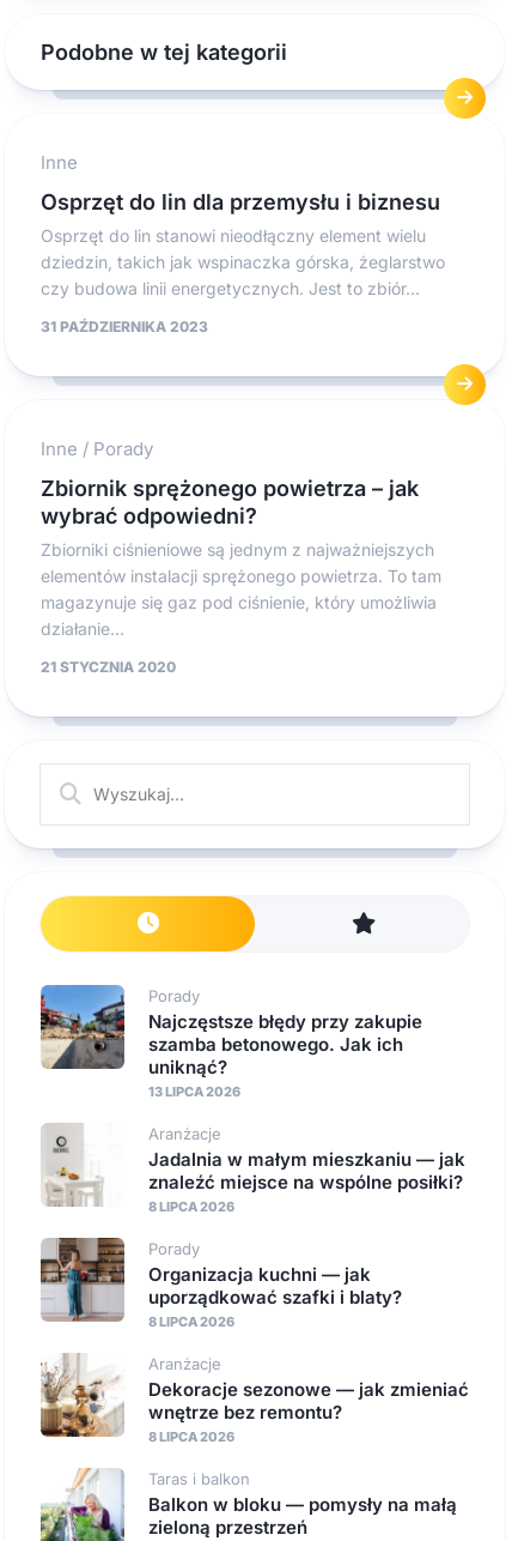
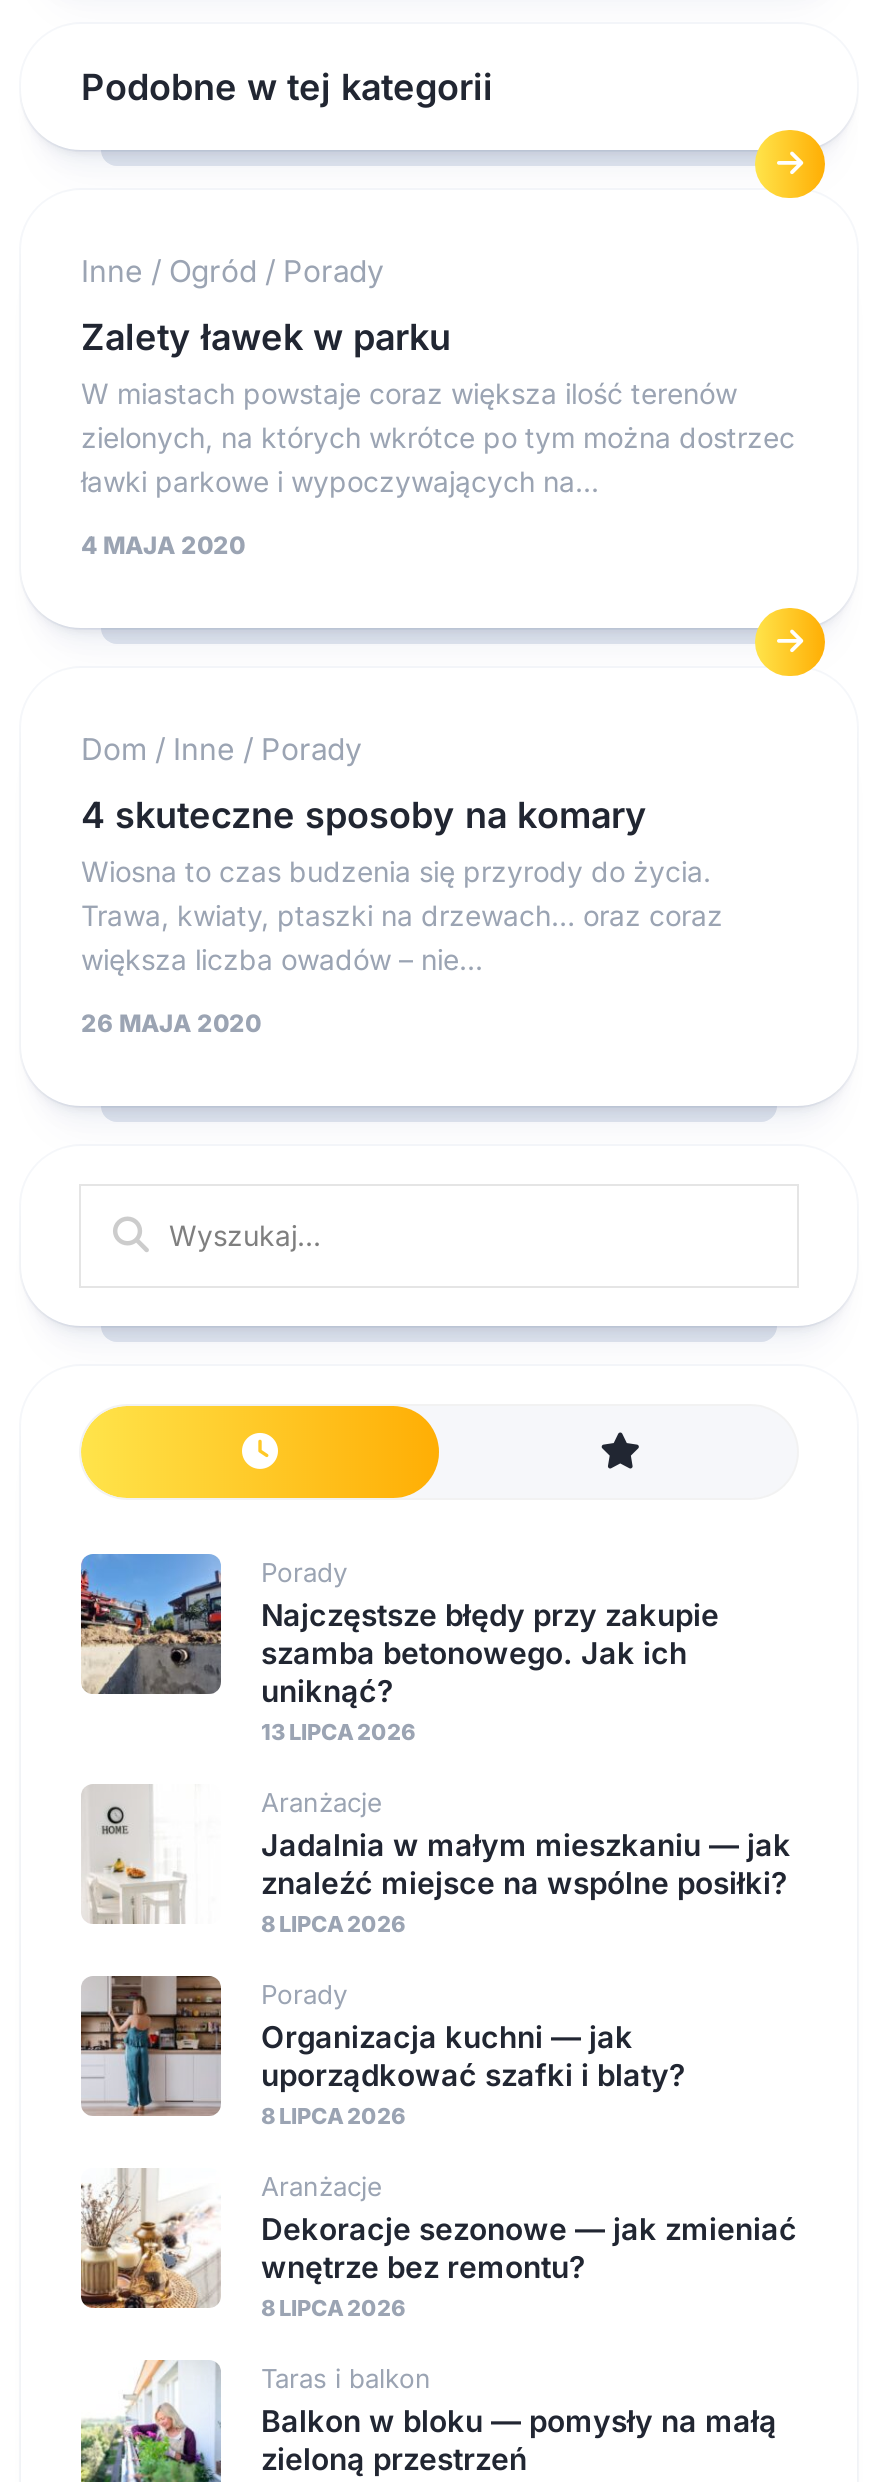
- Inne
+ Inne / Ogród / Porady

- Osprzęt do lin dla przemysłu i biznesu
- Osprzęt do lin stanowi nieodłączny element wielu
- dziedzin, takich jak wspinaczka górska, żeglarstwo
- czy budowa linii energetycznych. Jest to zbiór...
+ Zalety ławek w parku
+ W miastach powstaje coraz większa ilość terenów
+ zielonych, na których wkrótce po tym można dostrzec
+ ławki parkowe i wypoczywających na...

- 31 PAŹDZIERNIKA 2023
+ 4 MAJA 2020

- Inne / Porady
+ Dom / Inne / Porady

- Zbiornik sprężonego powietrza – jak
- wybrać odpowiedni?
- Zbiorniki ciśnieniowe są jednym z najważniejszych
- elementów instalacji sprężonego powietrza. To tam
- magazynuje się gaz pod ciśnienie, który umożliwia
- działanie...
+ 4 skuteczne sposoby na komary
+ Wiosna to czas budzenia się przyrody do życia.
+ Trawa, kwiaty, ptaszki na drzewach… oraz coraz
+ większa liczba owadów – nie...

- 21 STYCZNIA 2020
+ 26 MAJA 2020
